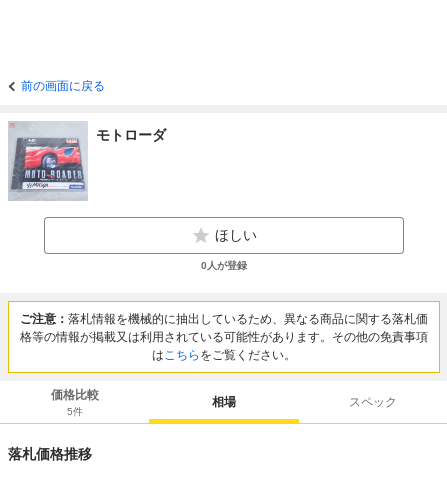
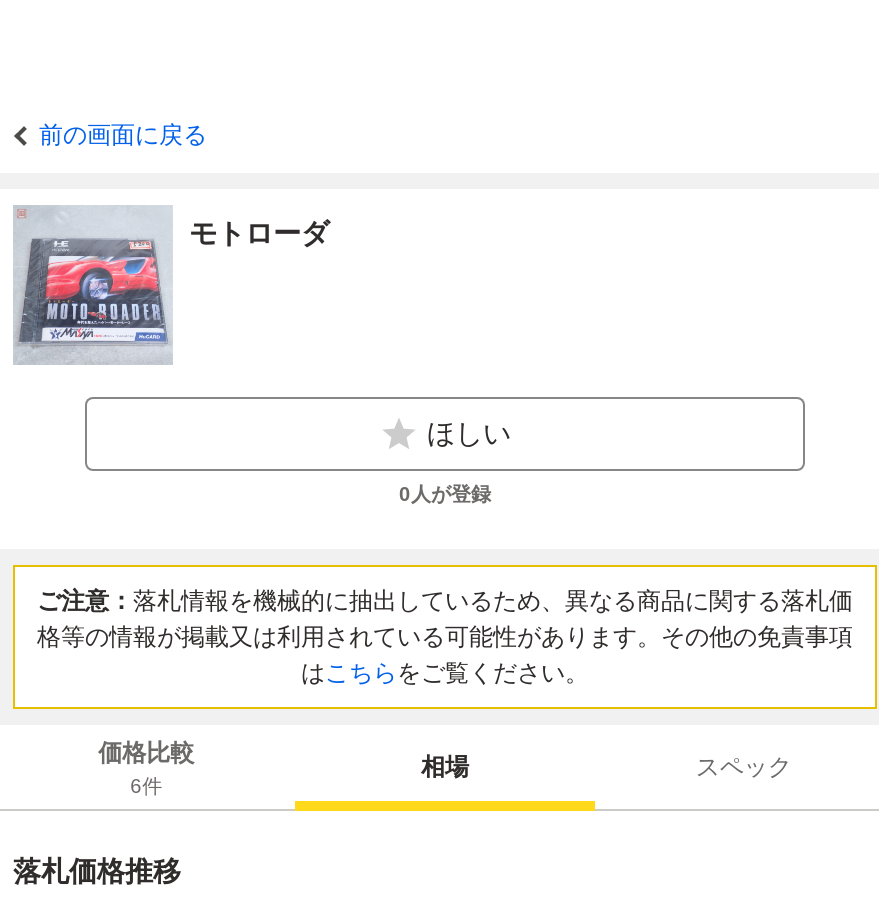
- 5件
+ 6件
